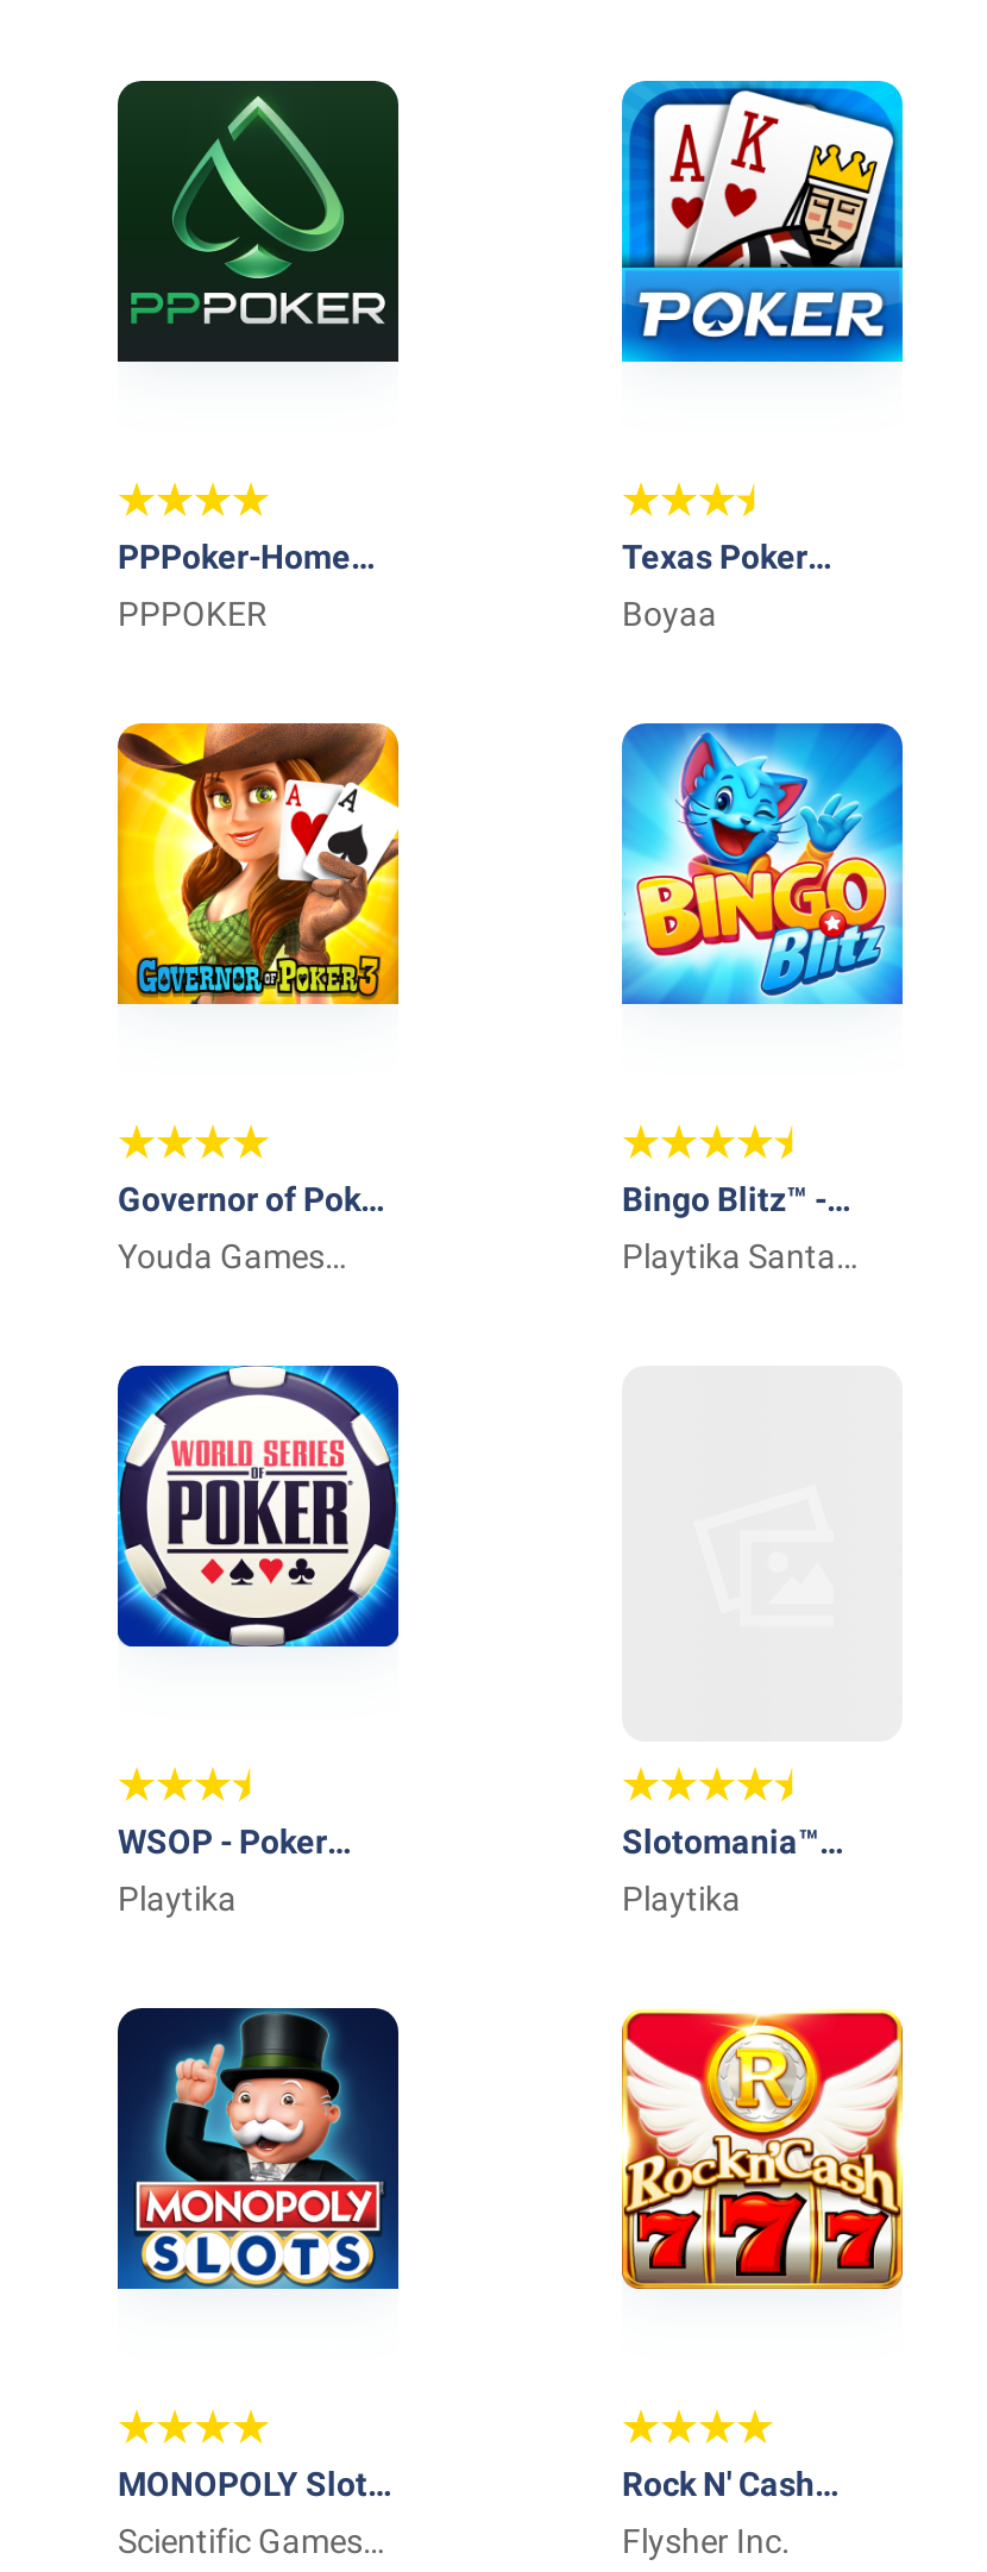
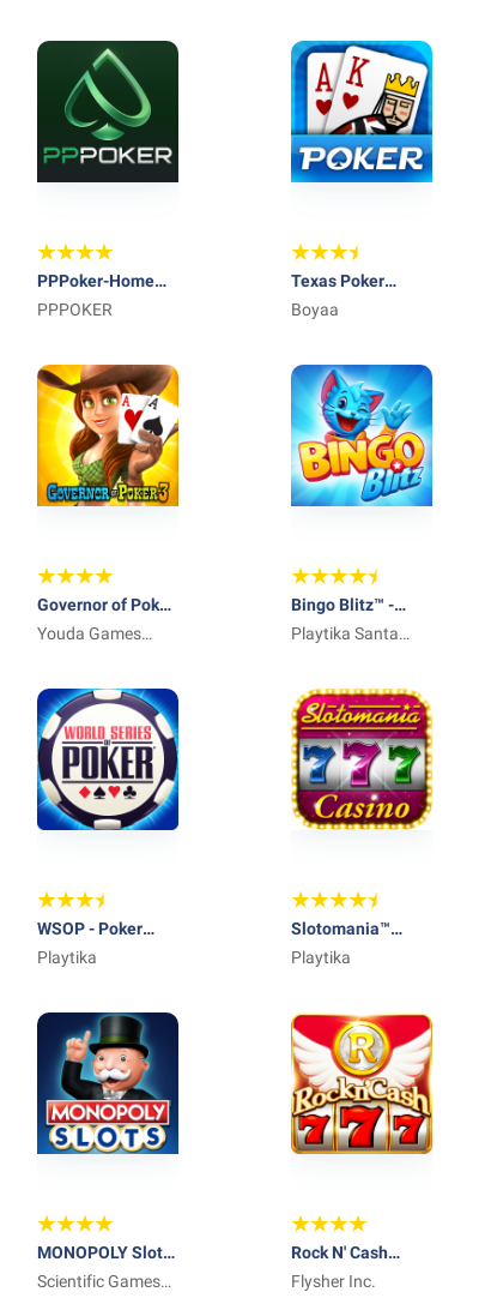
+ [image]
